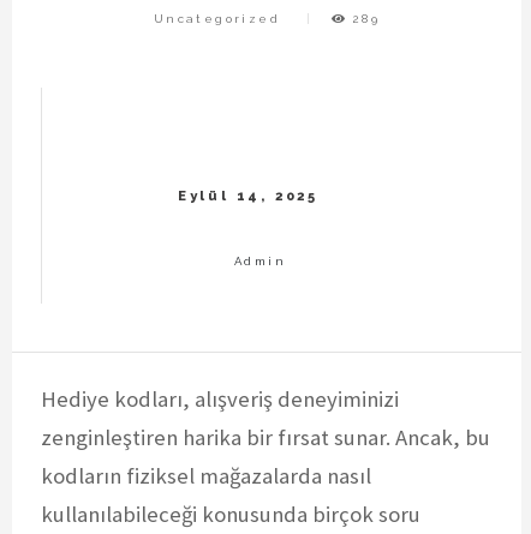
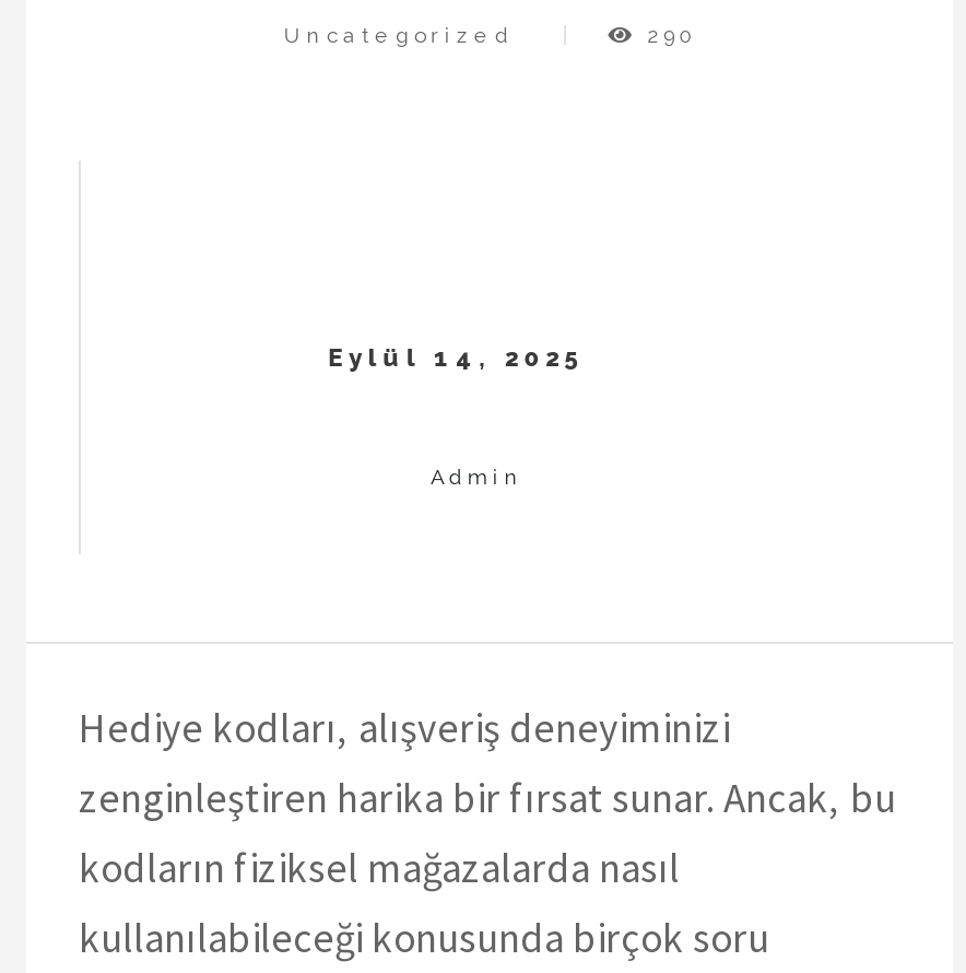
- 289
+ 290
